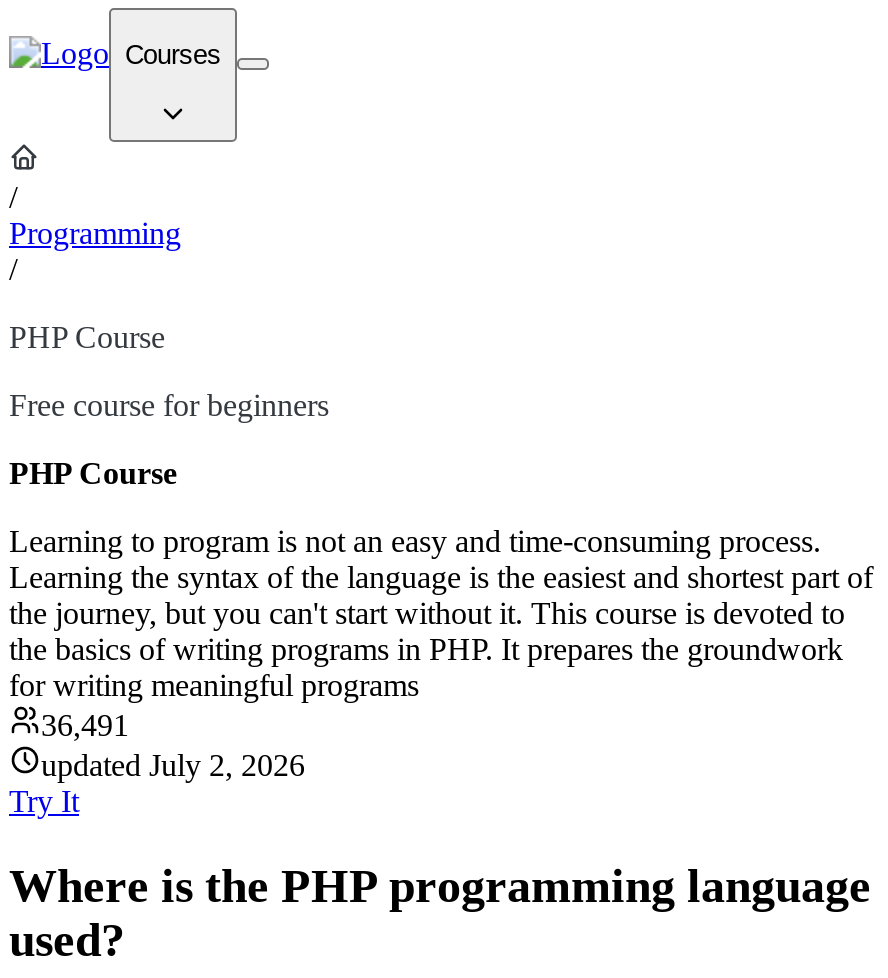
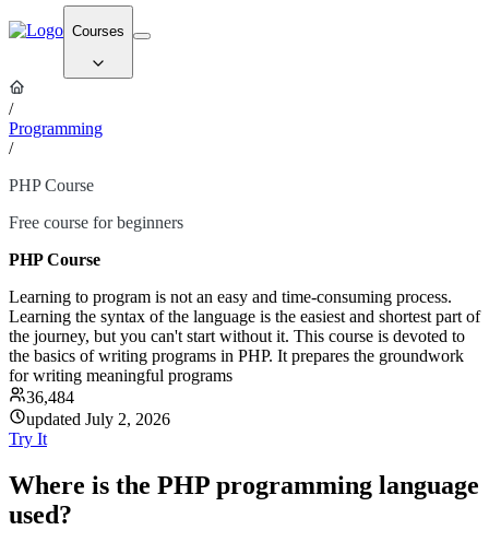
- 36,491
+ 36,484
